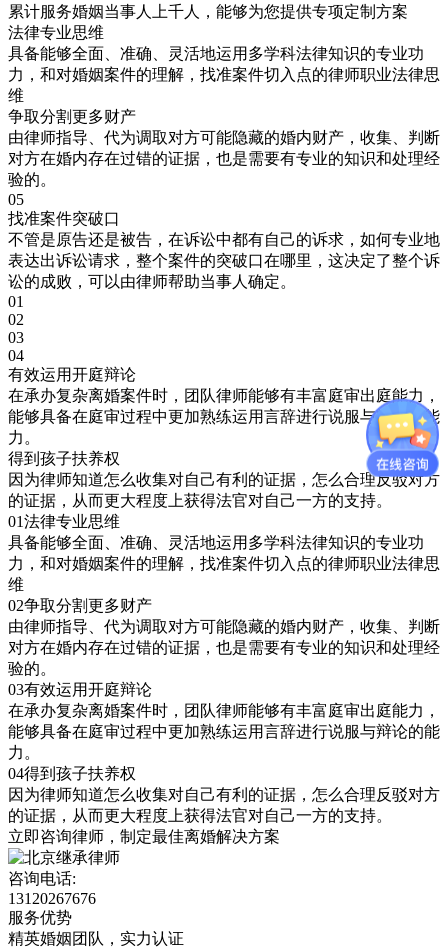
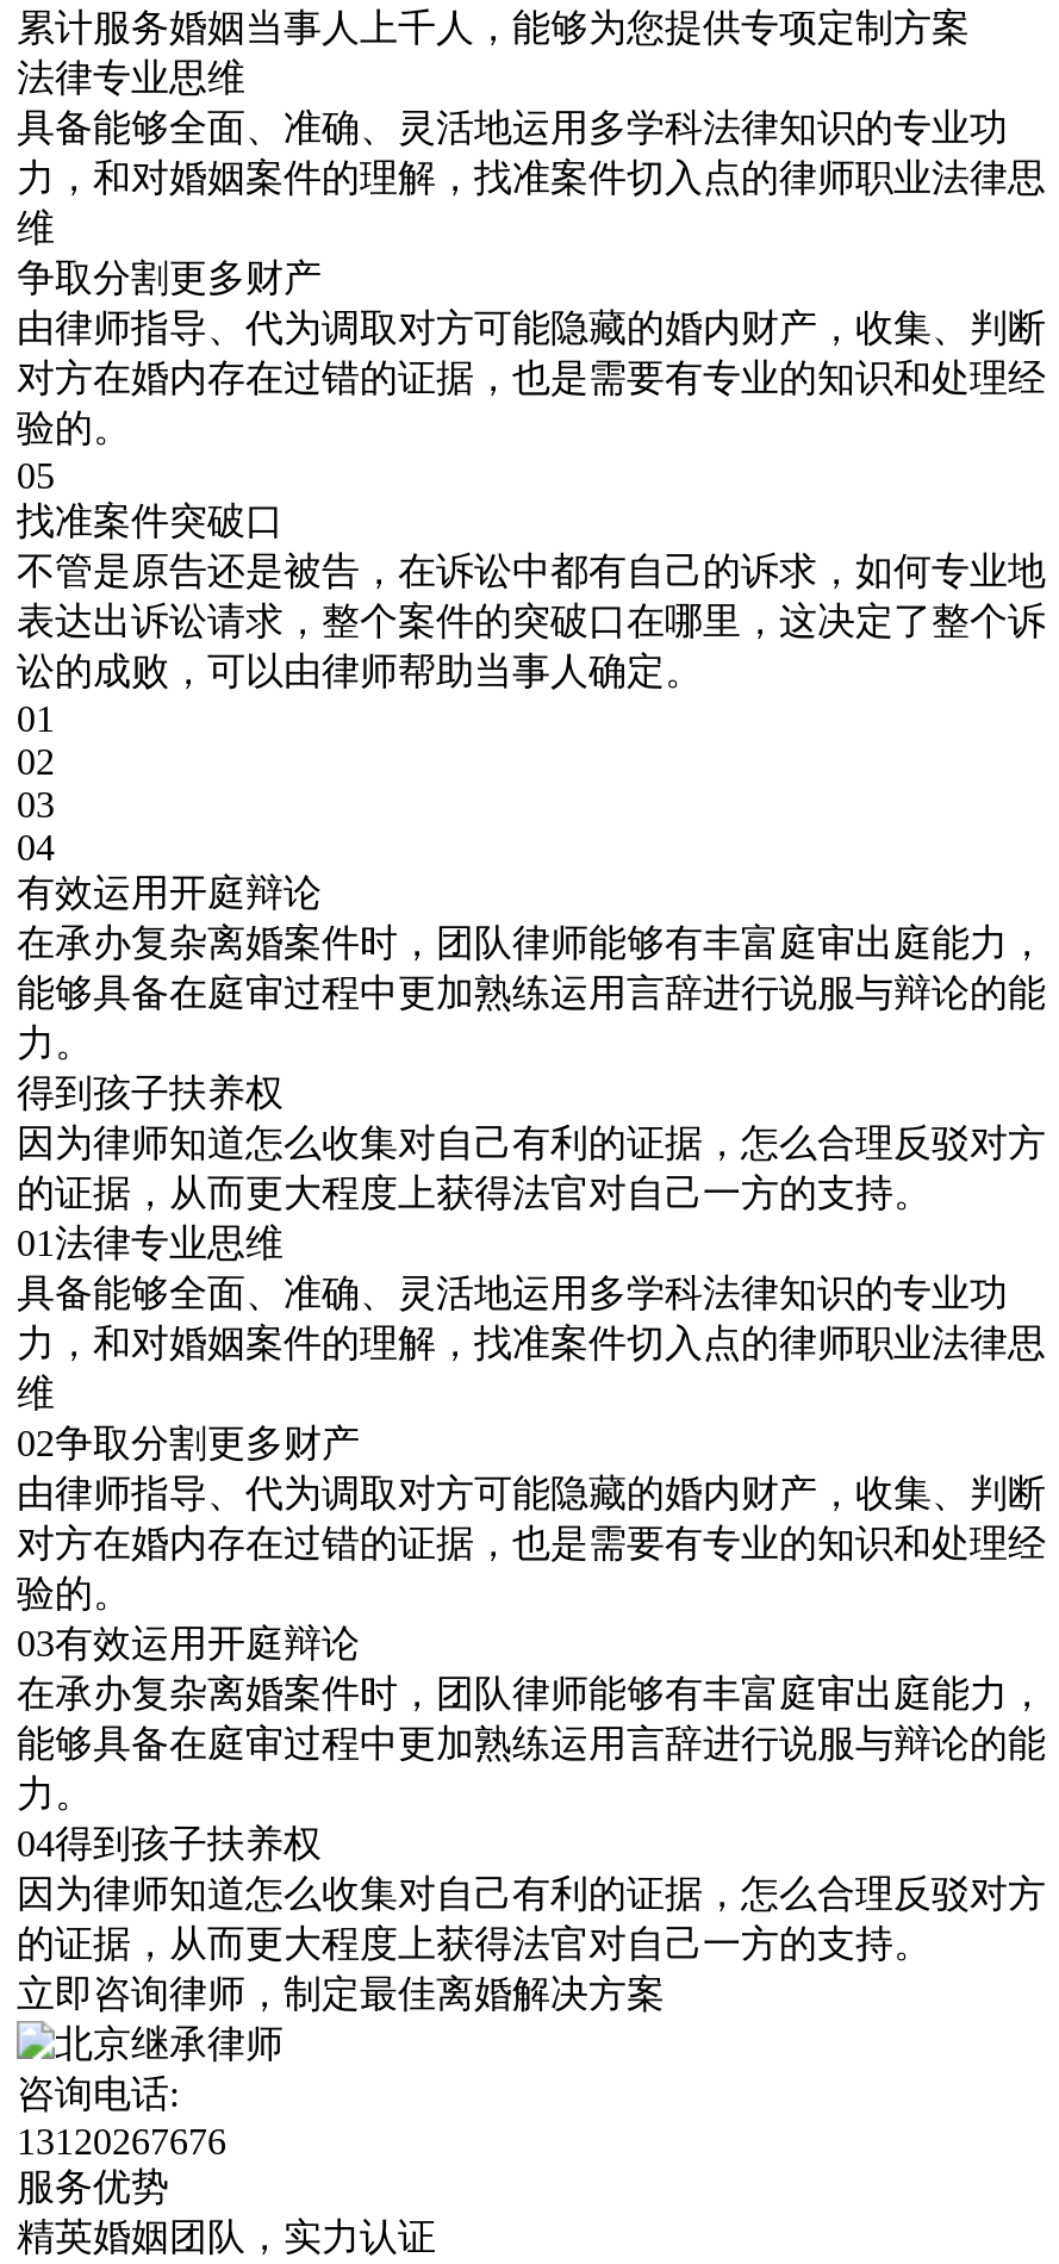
- [image]
